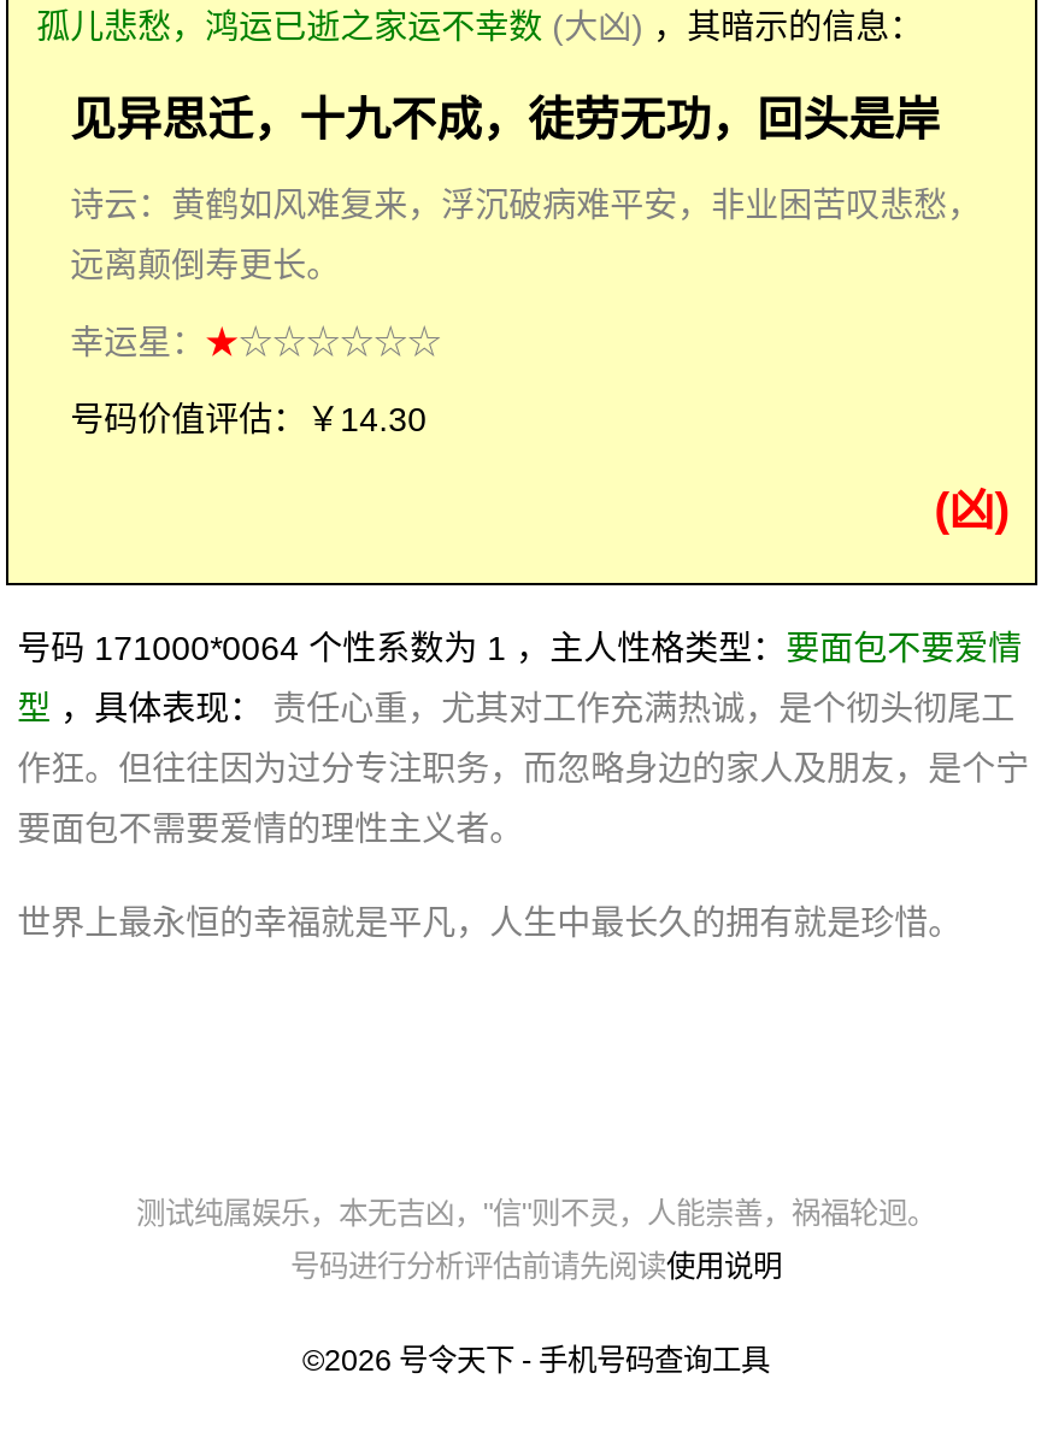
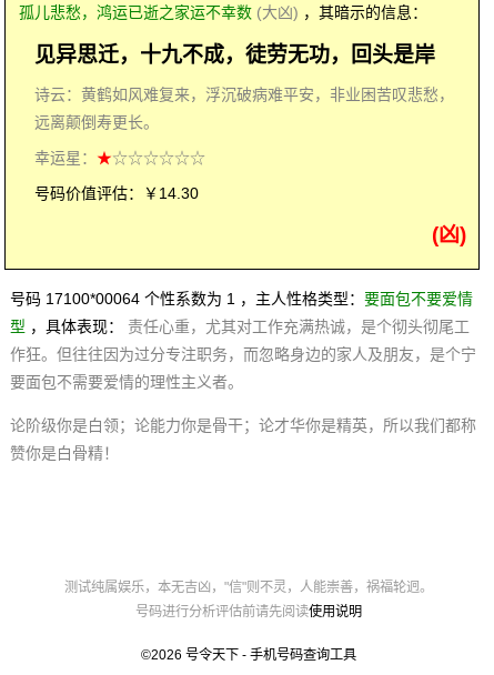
- 号码 171000*0064 个性系数为 1 ，主人性格类型：要面包不要爱情
+ 号码 17100*00064 个性系数为 1 ，主人性格类型：要面包不要爱情

- 世界上最永恒的幸福就是平凡，人生中最长久的拥有就是珍惜。
+ 论阶级你是白领；论能力你是骨干；论才华你是精英，所以我们都称
+ 赞你是白骨精！
